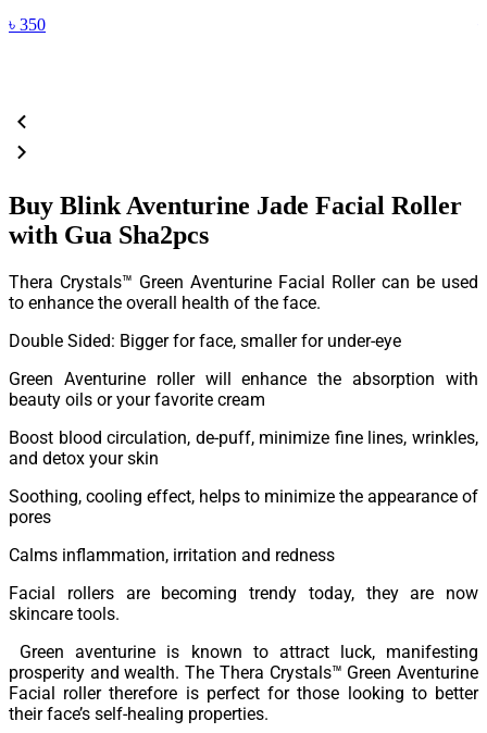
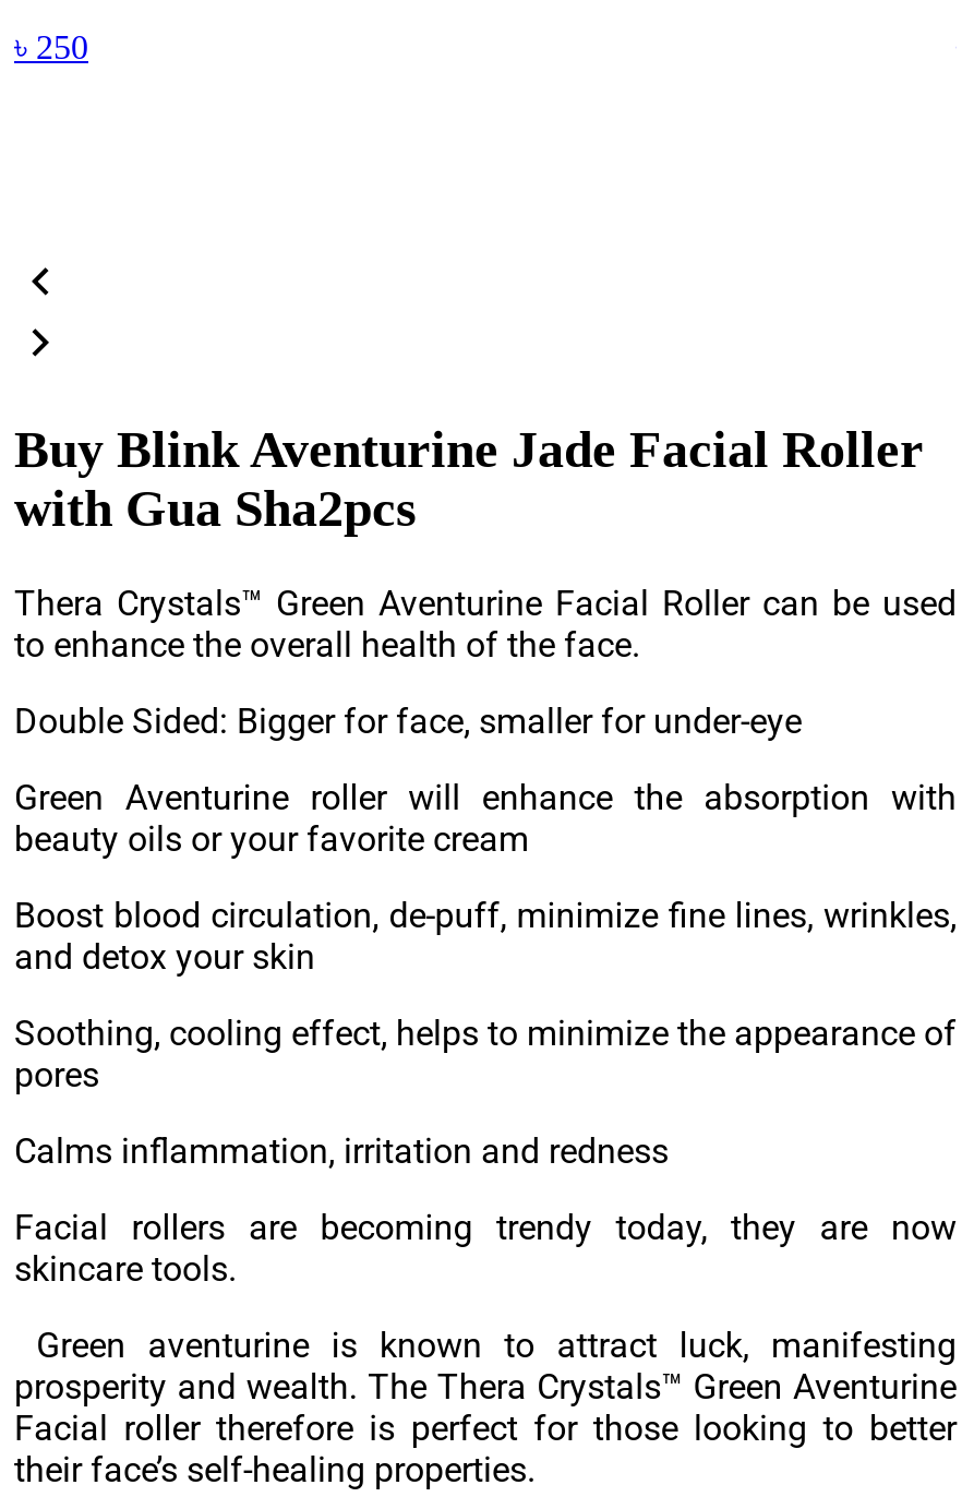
- ৳ 350
+ ৳ 250
